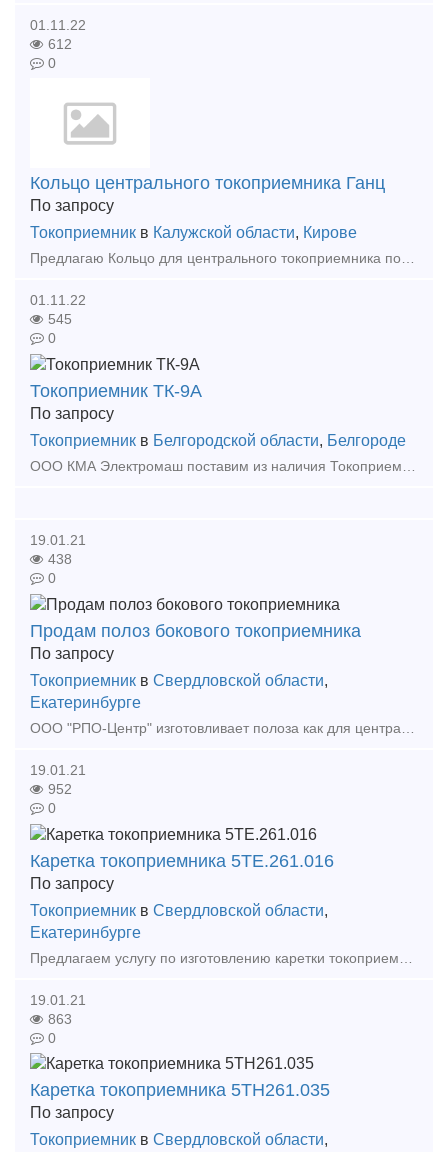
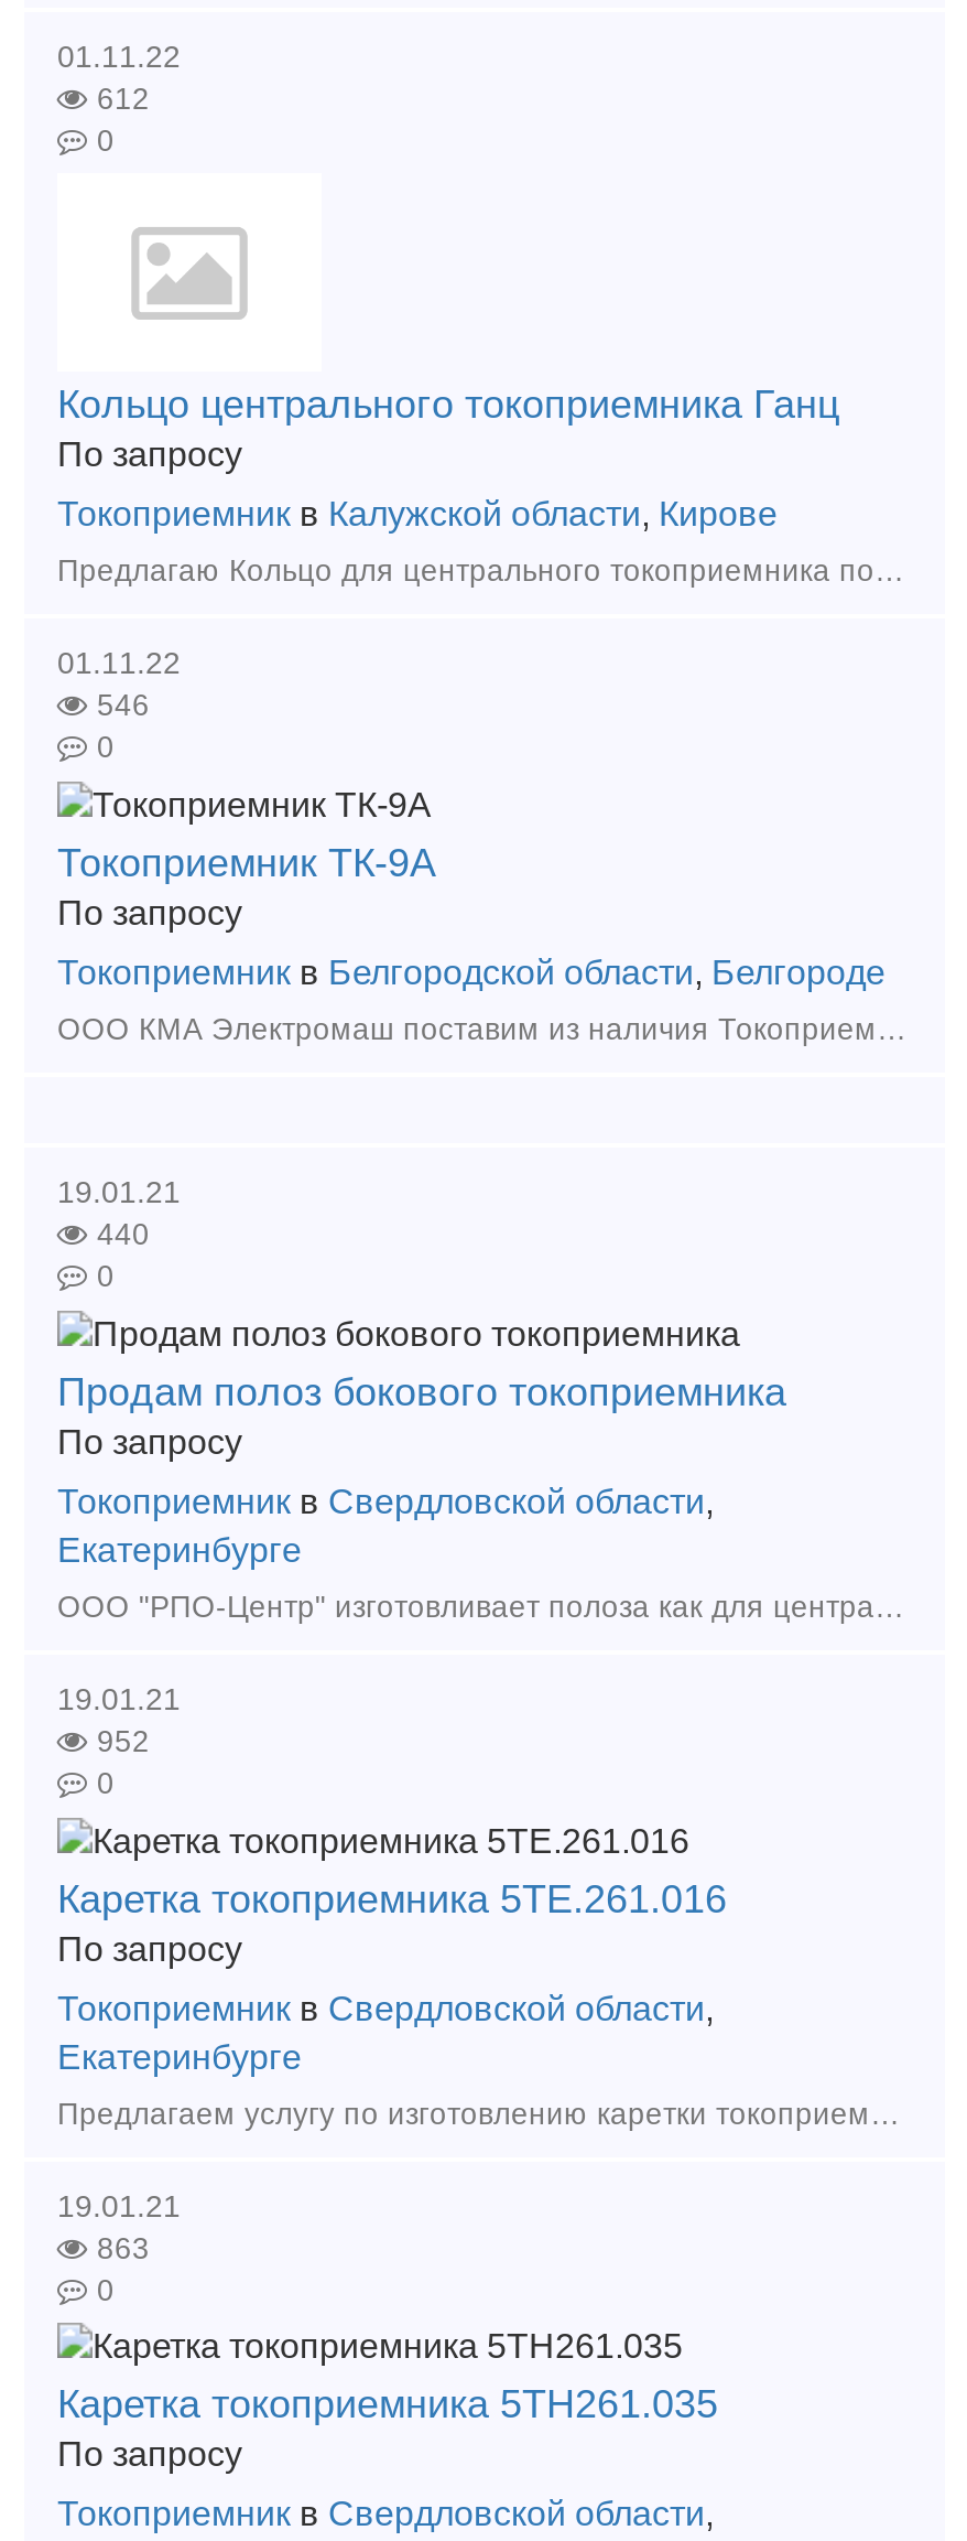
- 545
+ 546

- 438
+ 440
